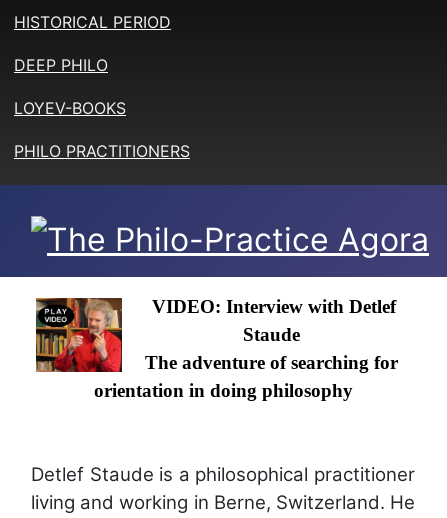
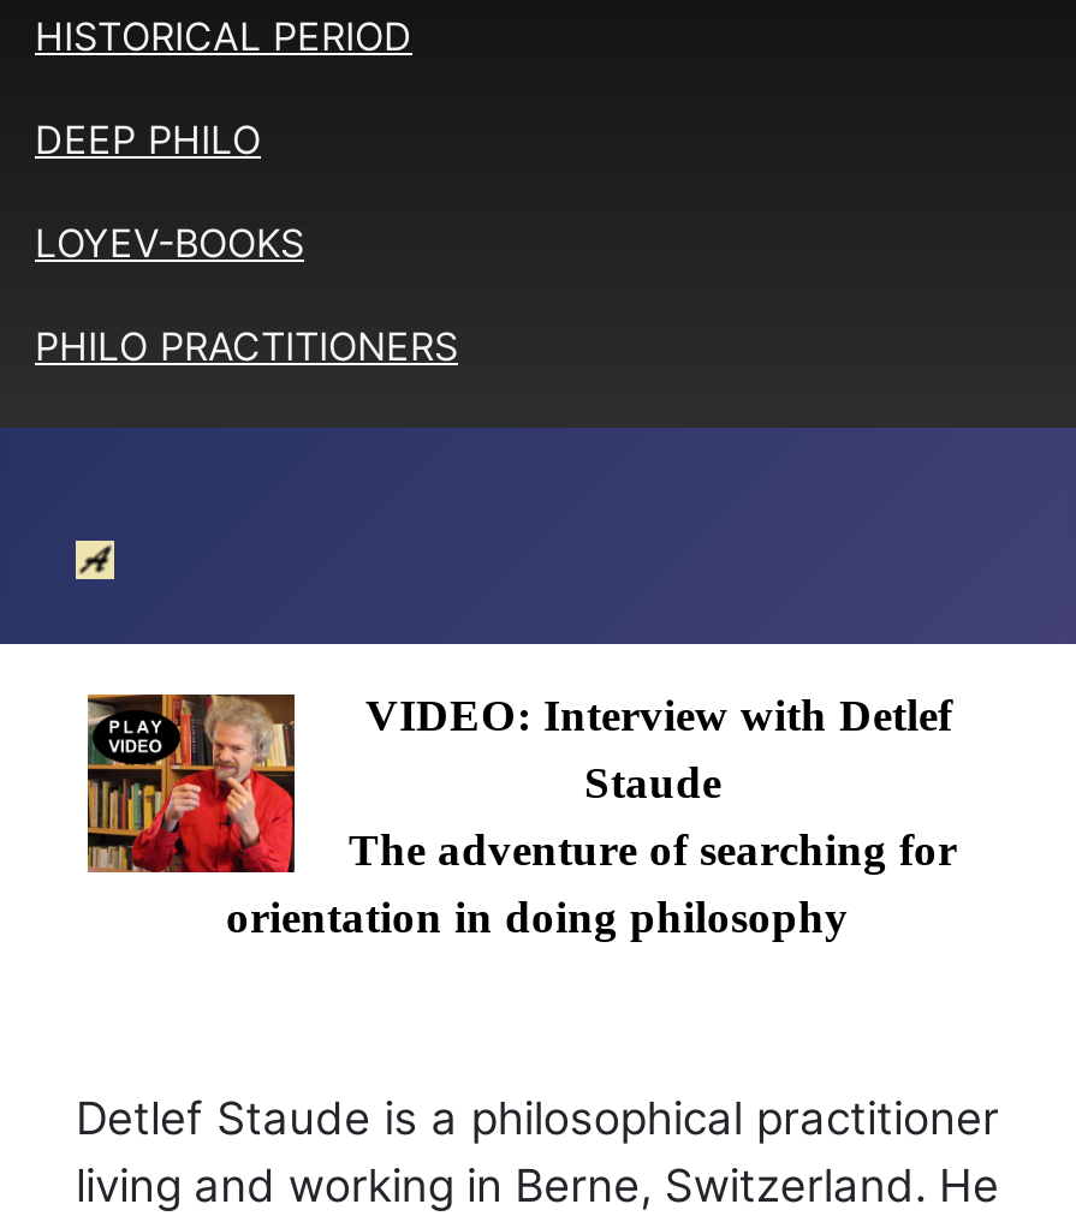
- [image]
